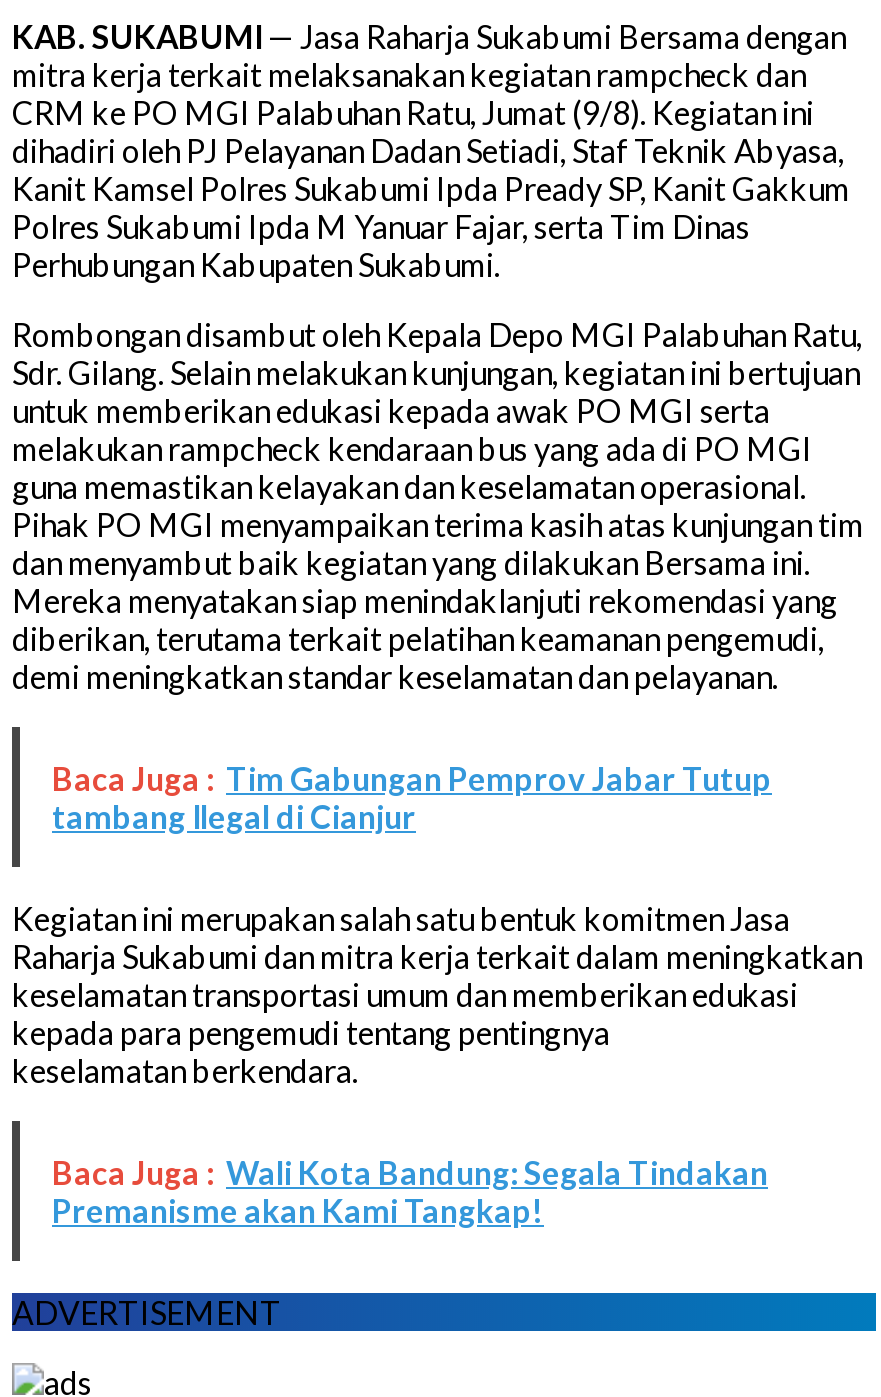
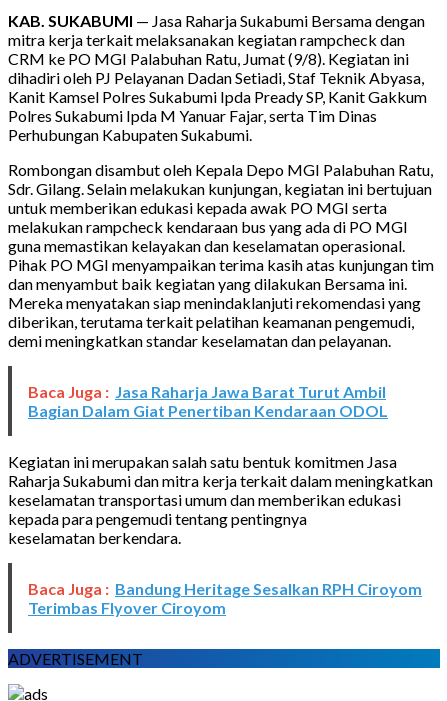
- Baca Juga : Tim Gabungan Pemprov Jabar Tutup
- tambang Ilegal di Cianjur
+ Baca Juga : Jasa Raharja Jawa Barat Turut Ambil
+ Bagian Dalam Giat Penertiban Kendaraan ODOL

- Baca Juga : Wali Kota Bandung: Segala Tindakan
- Premanisme akan Kami Tangkap!
+ Baca Juga : Bandung Heritage Sesalkan RPH Ciroyom
+ Terimbas Flyover Ciroyom
